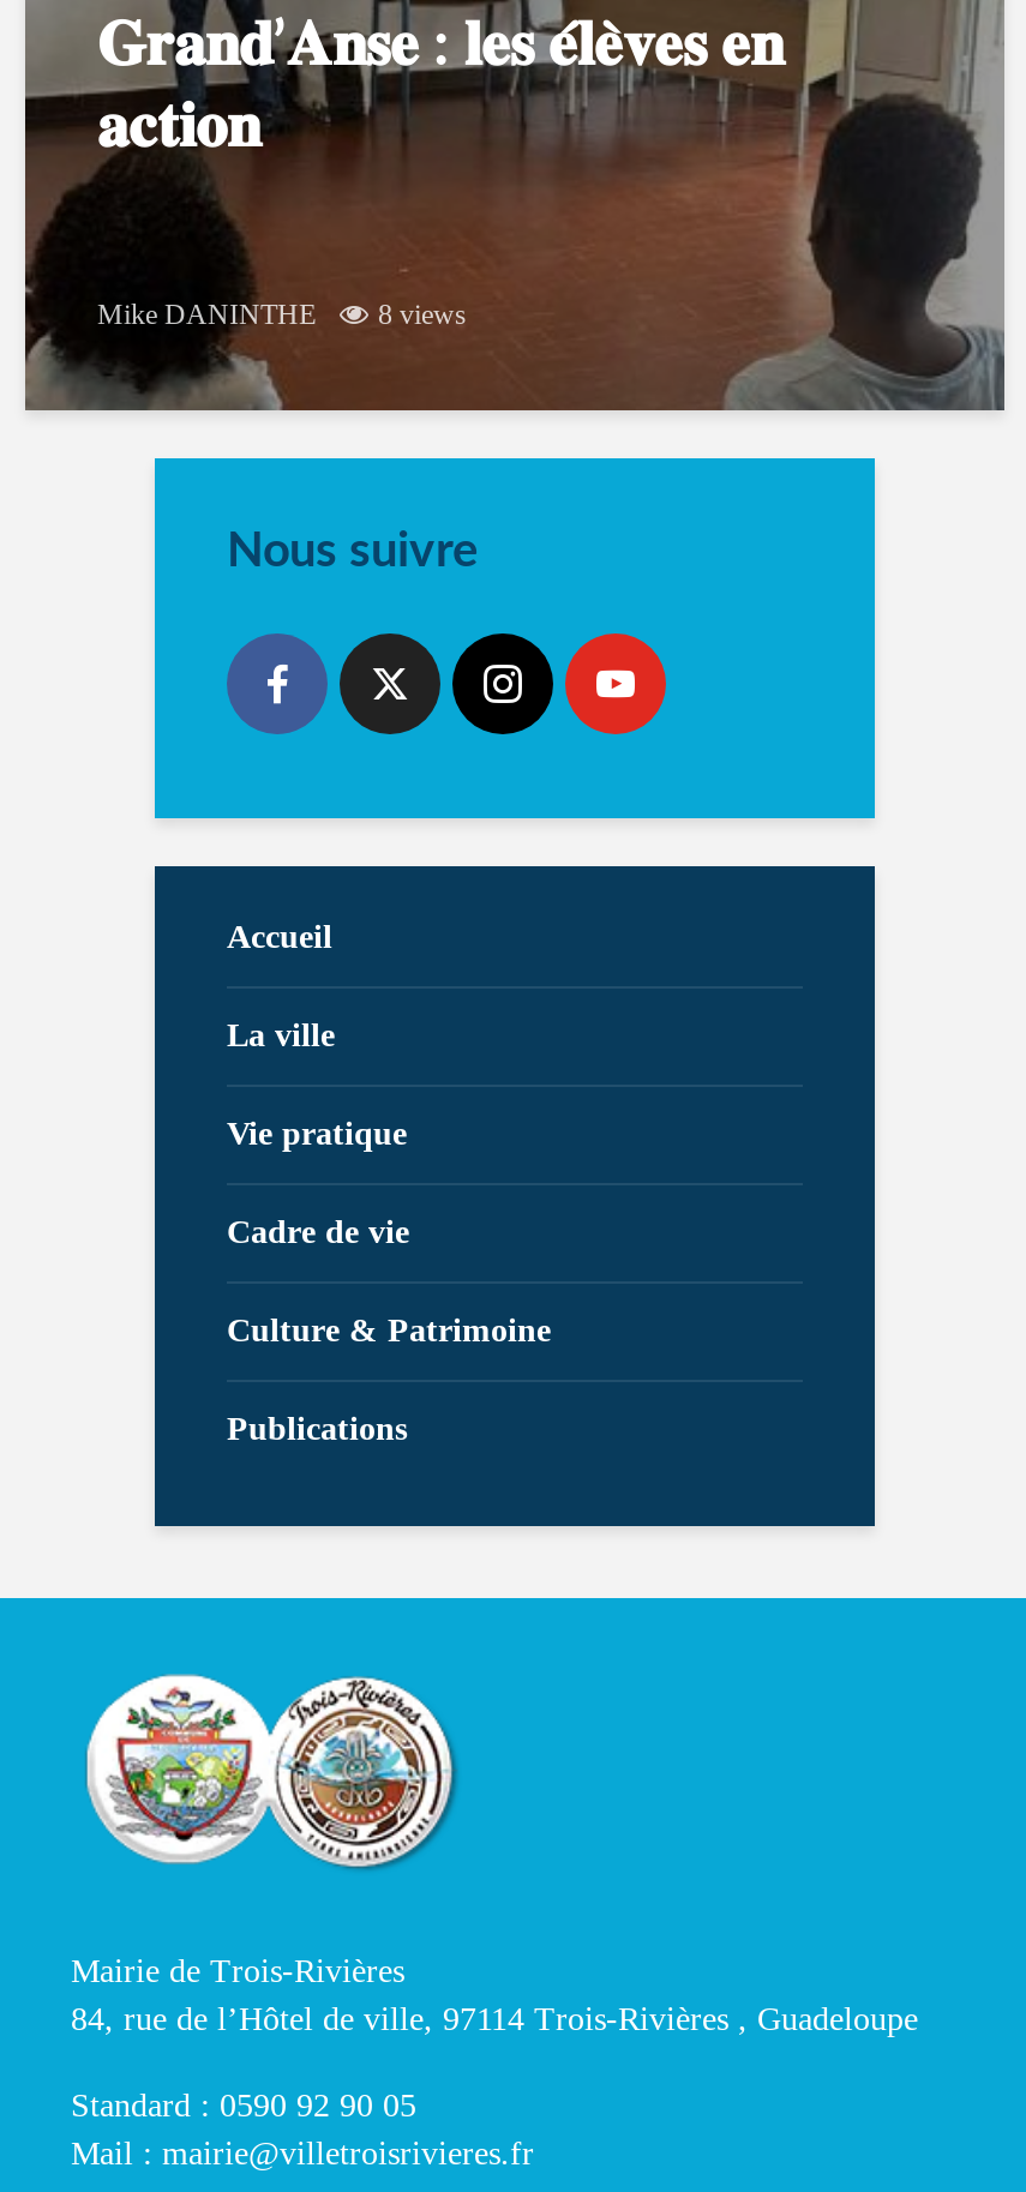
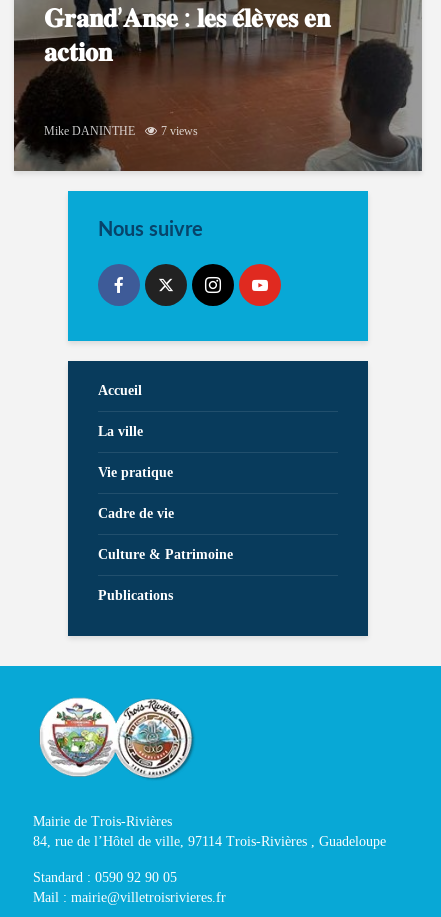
- Mike DANINTHE 8 views
+ Mike DANINTHE 7 views
